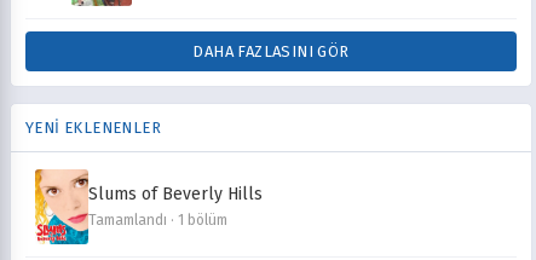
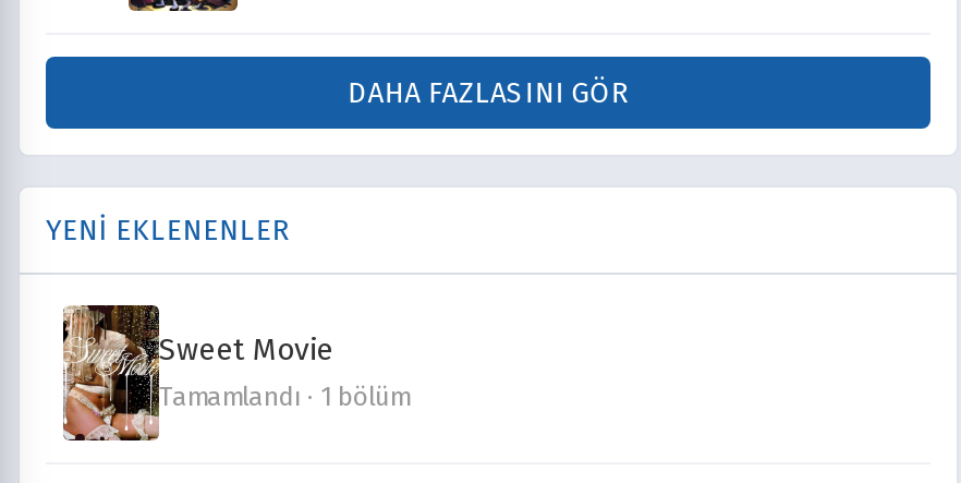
- [image]
- Slums of Beverly Hills
+ [image]
+ Sweet Movie
